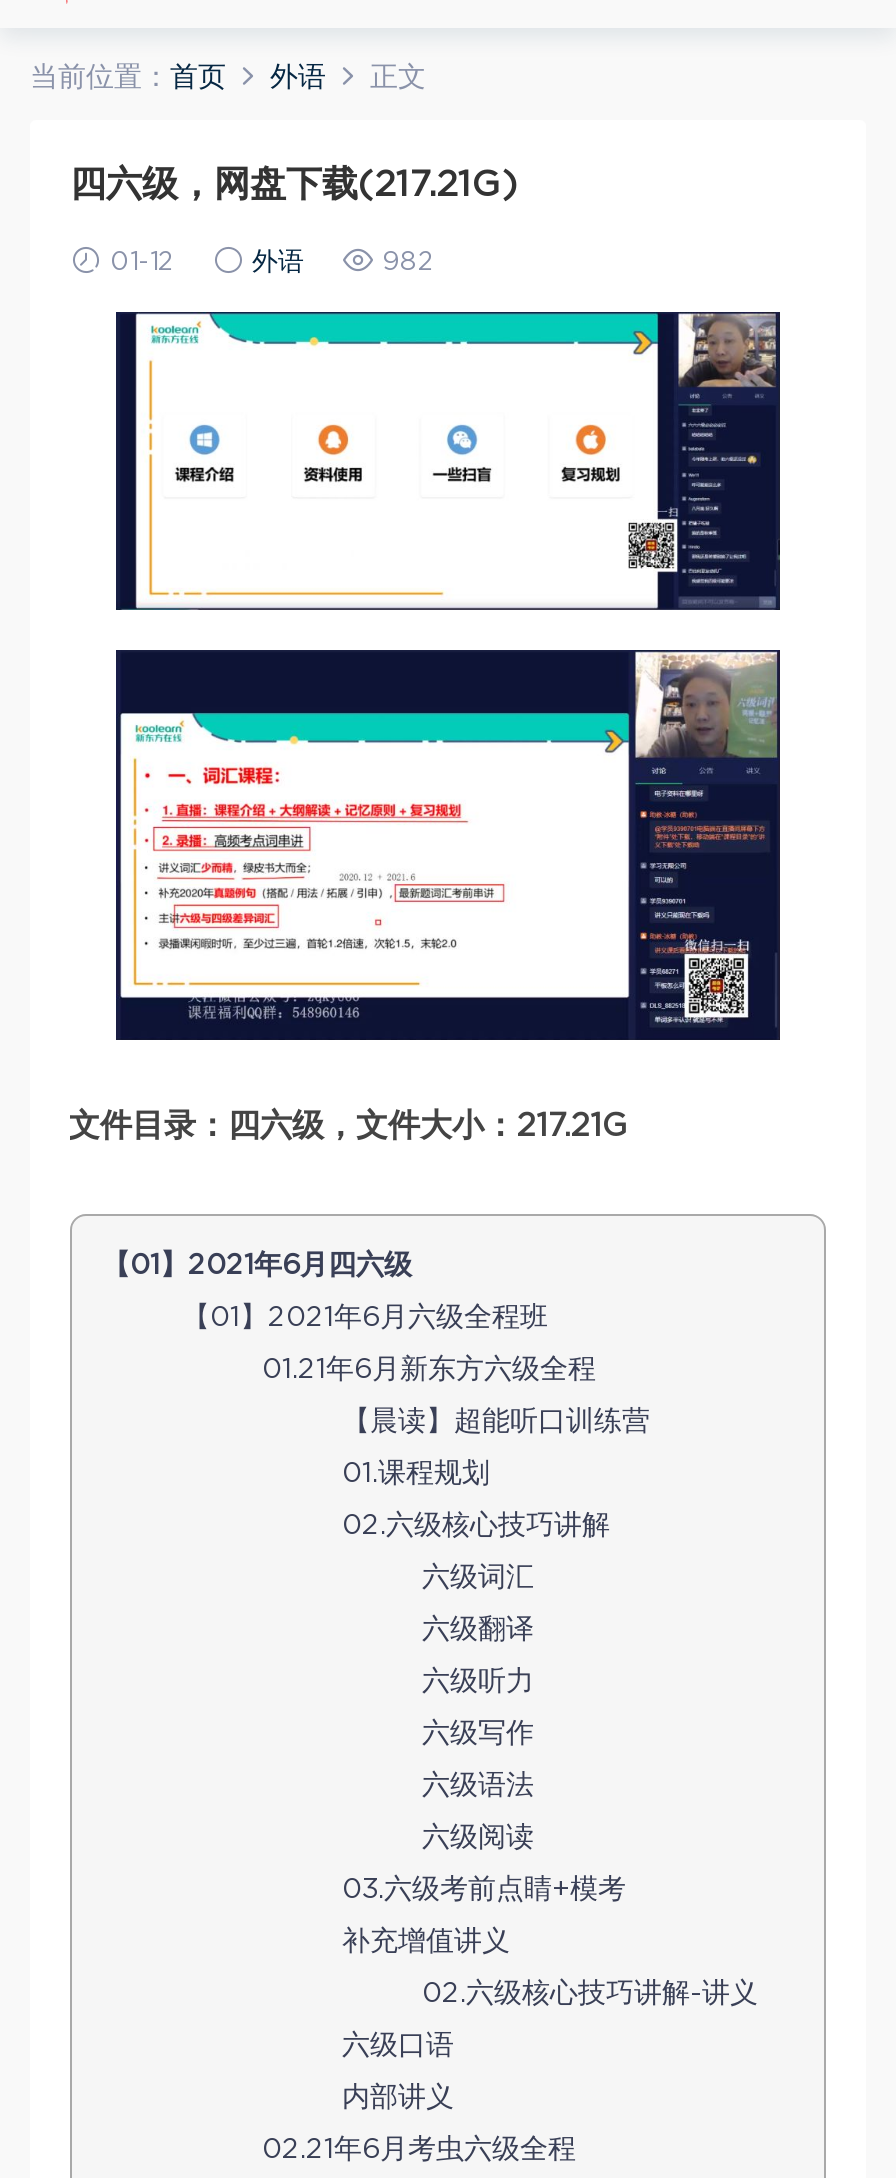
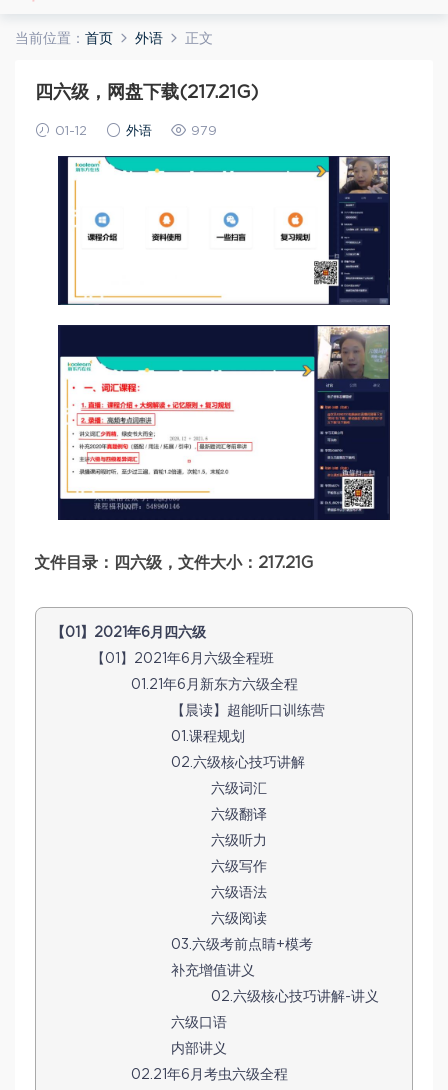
- 982
+ 979
